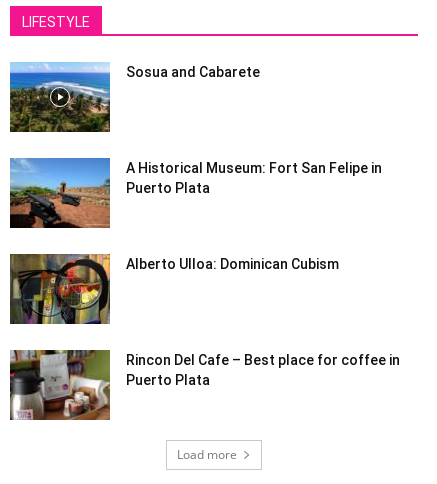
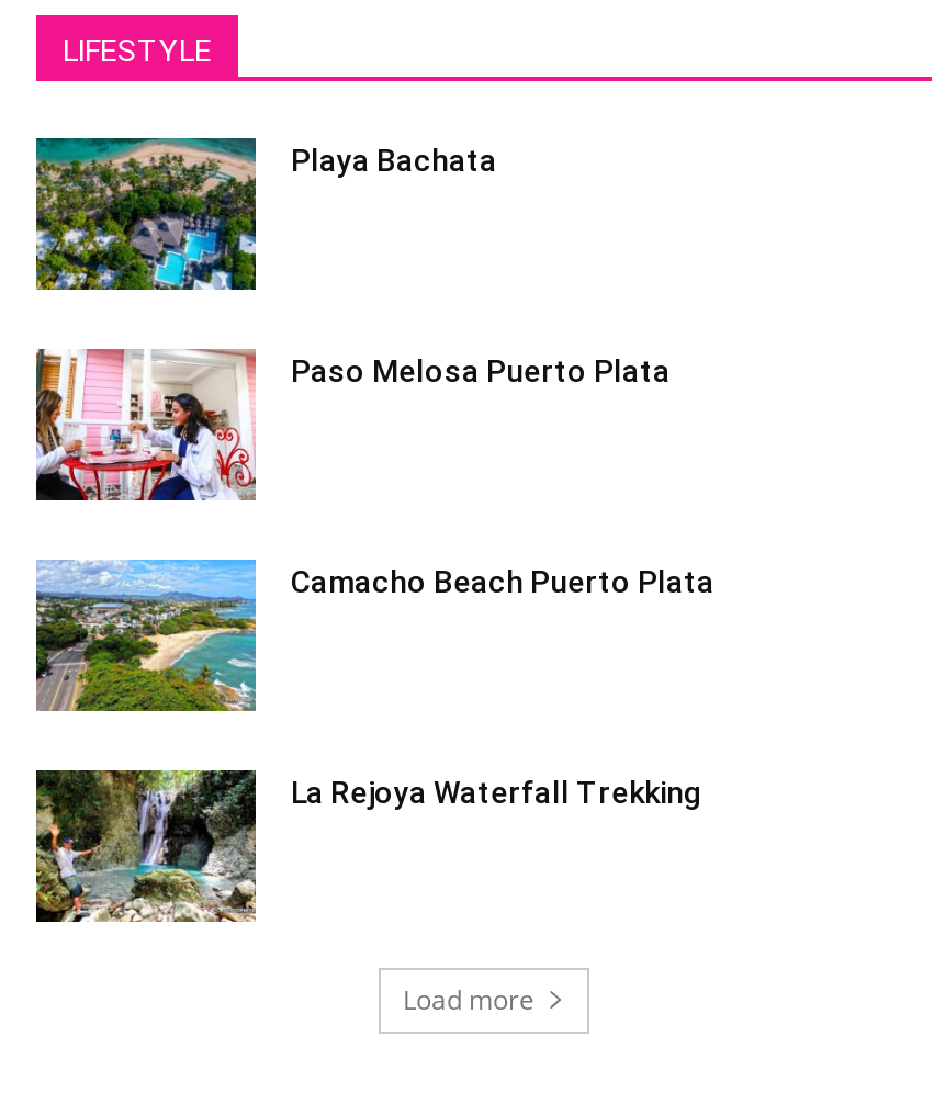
- [image]
- Sosua and Cabarete
+ [image]
+ Playa Bachata

- [image]
- A Historical Museum: Fort San Felipe in
- Puerto Plata
+ [image]
+ Paso Melosa Puerto Plata

- [image]
- Alberto Ulloa: Dominican Cubism
+ [image]
+ Camacho Beach Puerto Plata

- [image]
- Rincon Del Cafe – Best place for coffee in
- Puerto Plata
+ [image]
+ La Rejoya Waterfall Trekking
